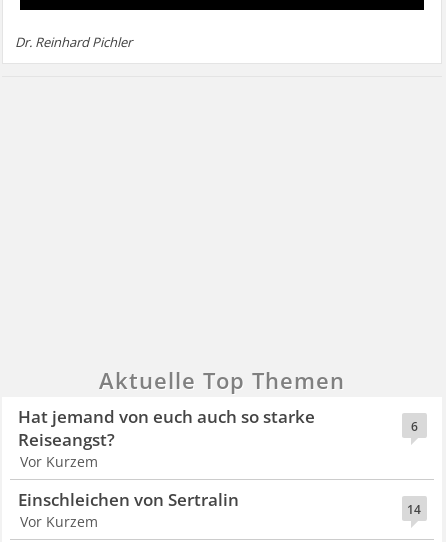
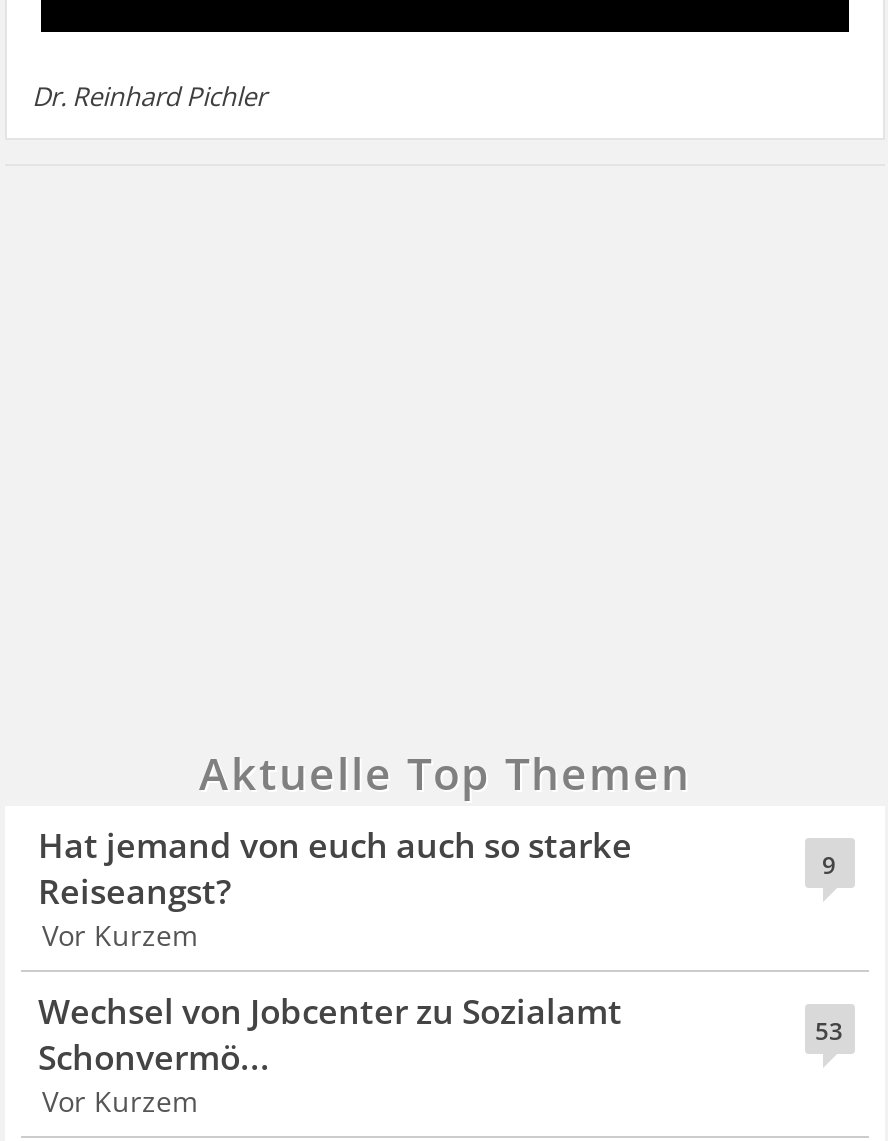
- 6
+ 9

- 14
- Einschleichen von Sertralin
+ 53
+ Wechsel von Jobcenter zu Sozialamt
+ Schonvermö...
